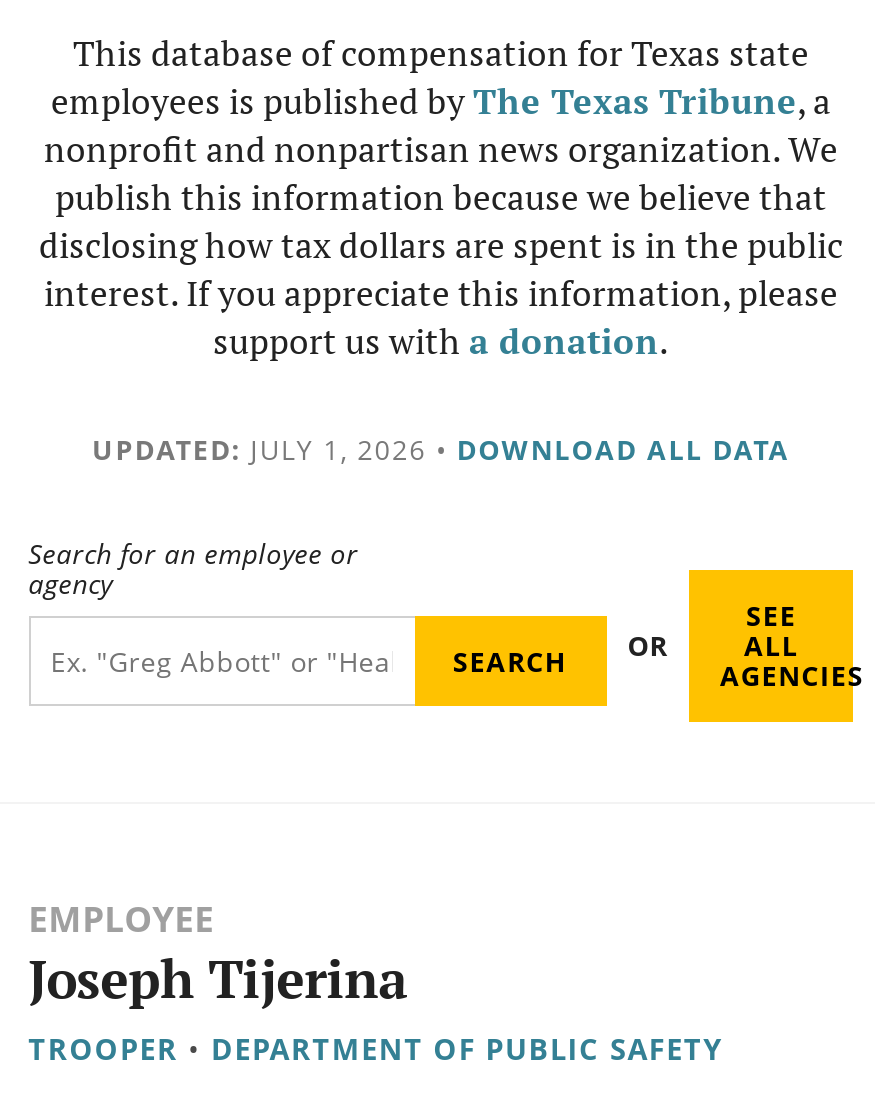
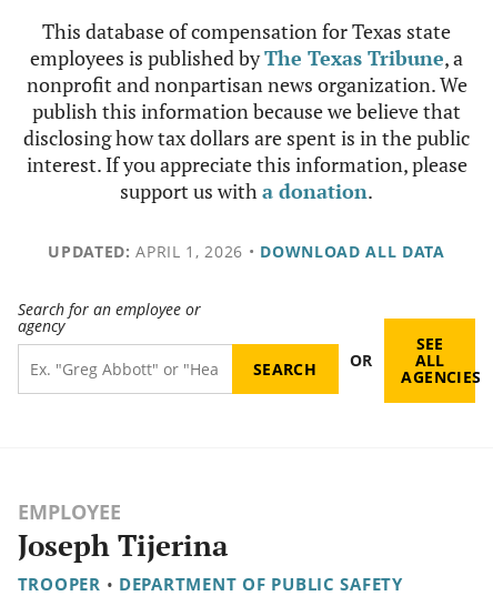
- UPDATED: JULY 1, 2026 • DOWNLOAD ALL DATA
+ UPDATED: APRIL 1, 2026 • DOWNLOAD ALL DATA
